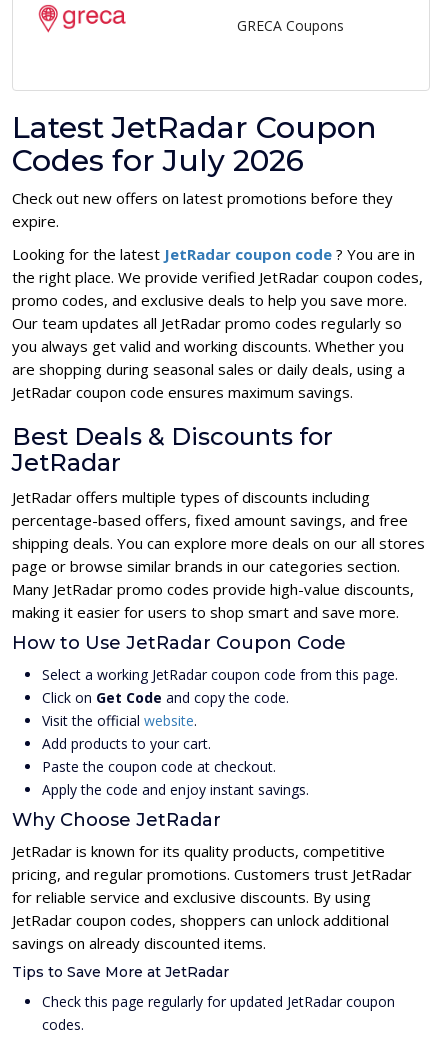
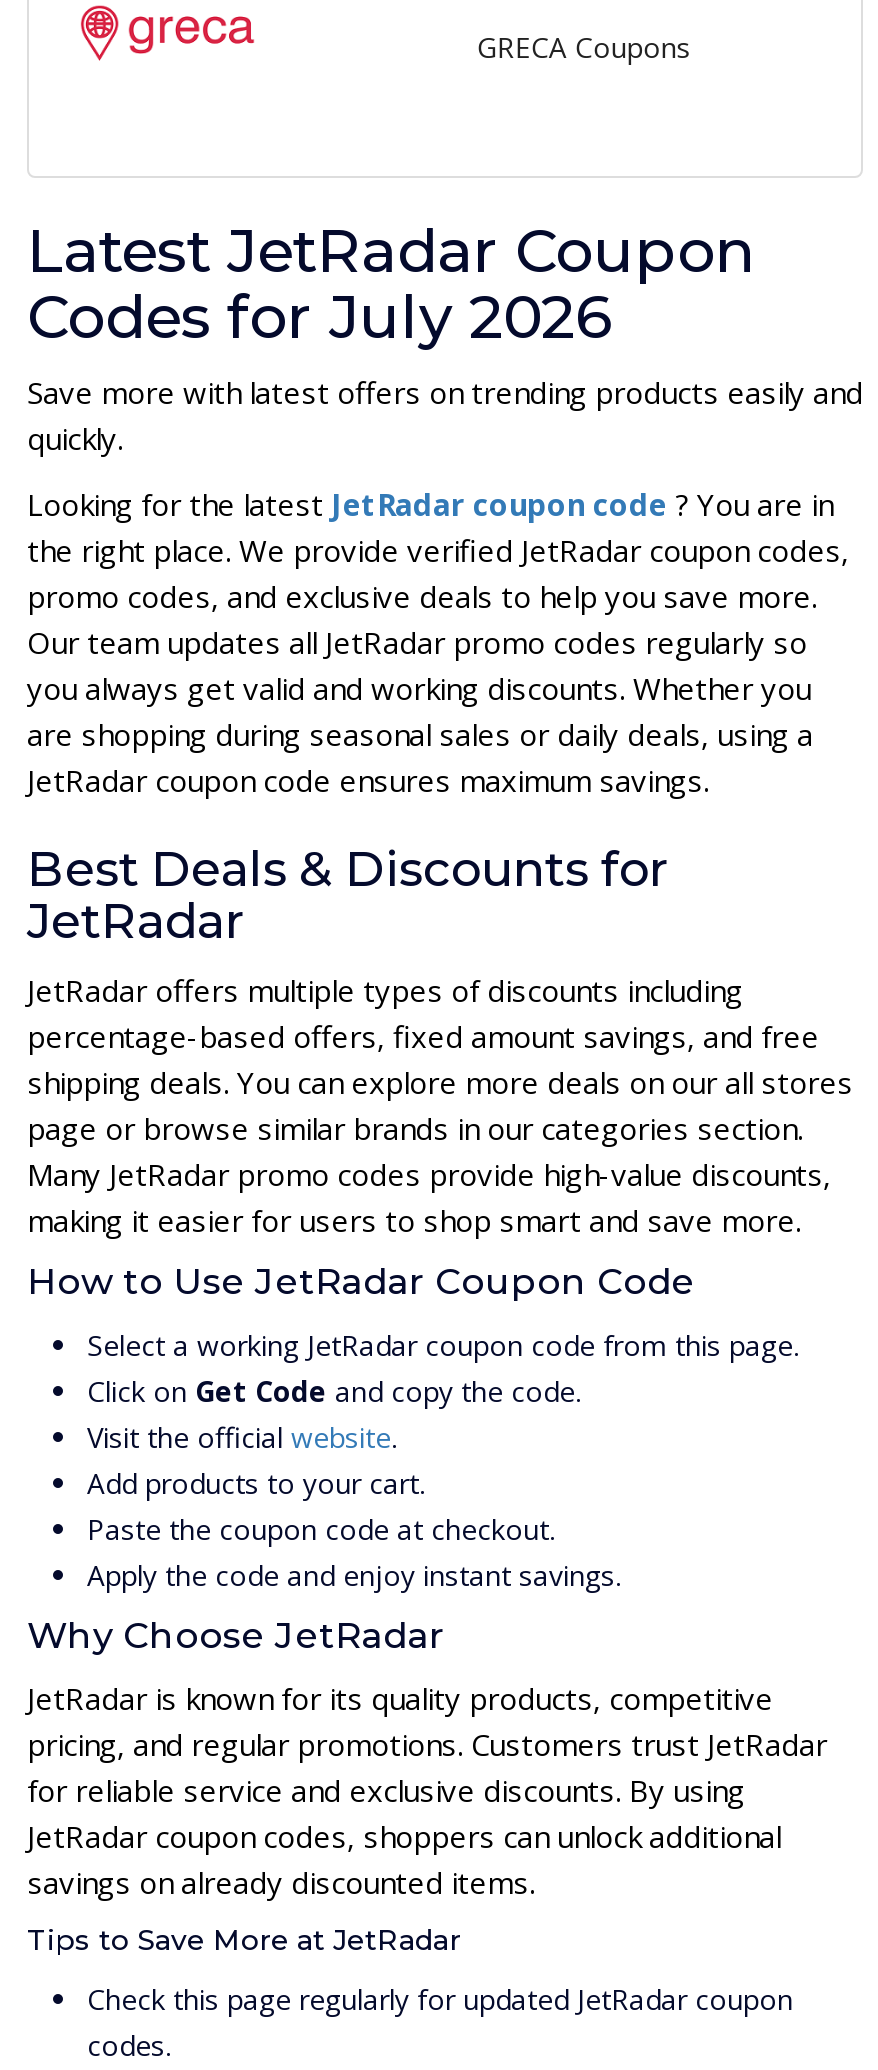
- Check out new offers on latest promotions before they
- expire.
+ Save more with latest offers on trending products easily and
+ quickly.
